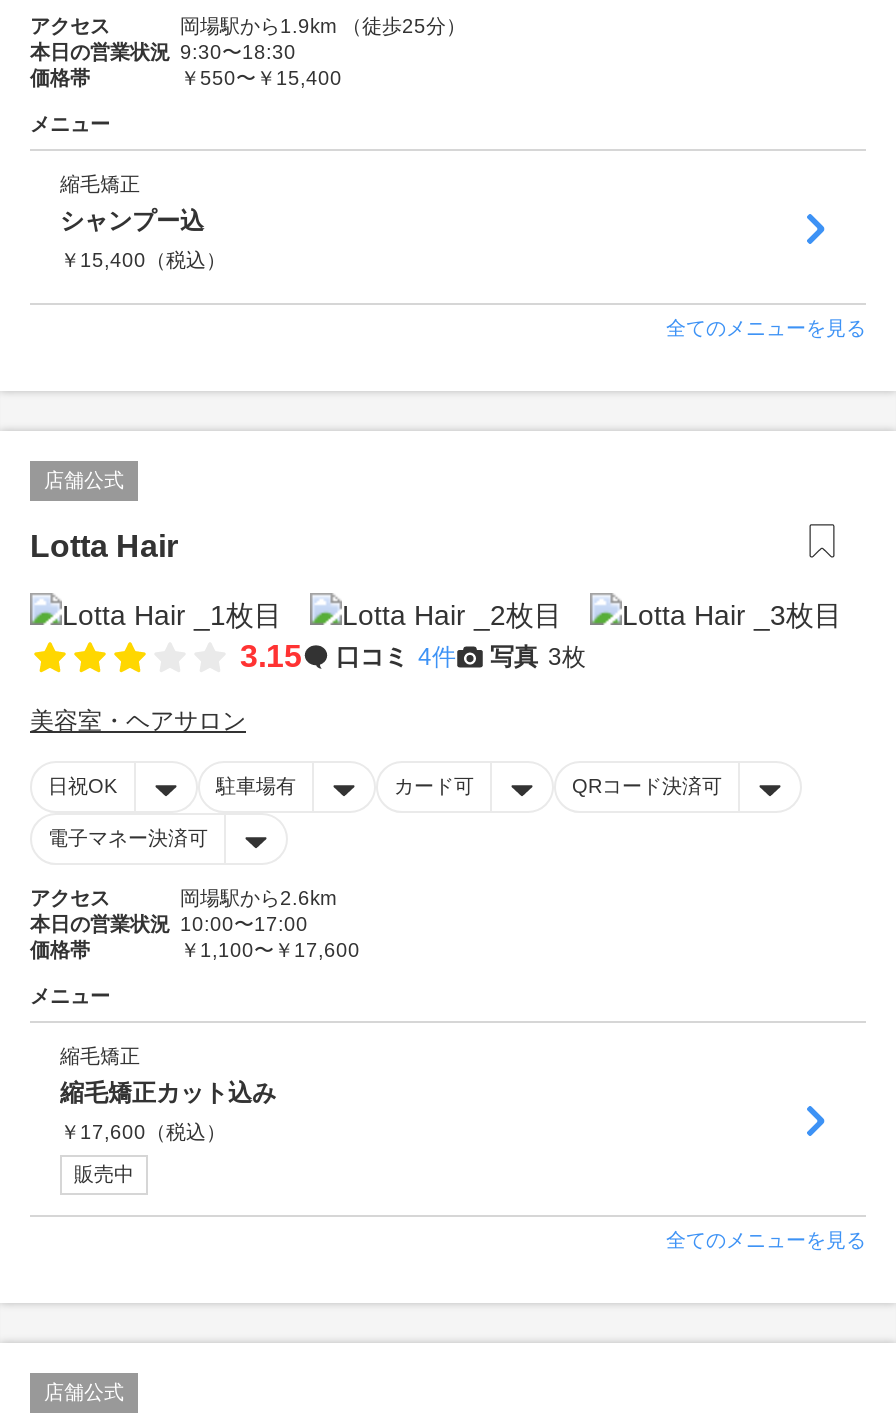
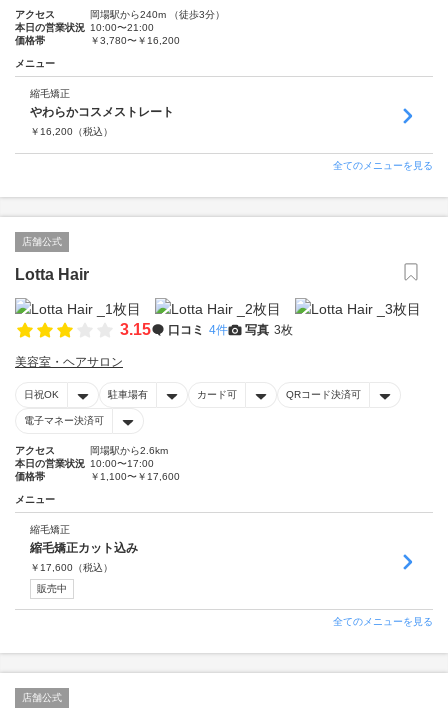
- 岡場駅から1.9km （徒歩25分）
+ 岡場駅から240m （徒歩3分）

- 本日の営業状況 9:30〜18:30
+ 本日の営業状況 10:00〜21:00

- ￥550〜￥15,400
+ ￥3,780〜￥16,200

- シャンプー込
+ やわらかコスメストレート

- ￥15,400（税込）
+ ￥16,200（税込）
